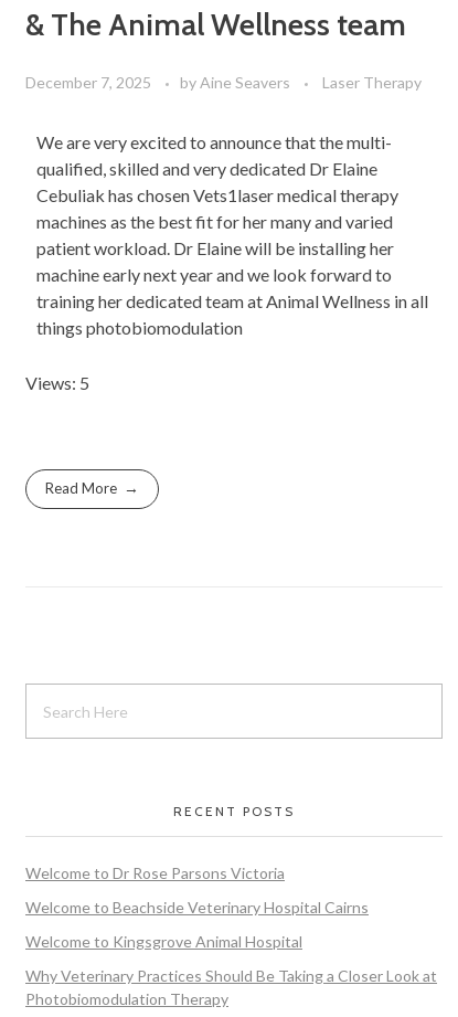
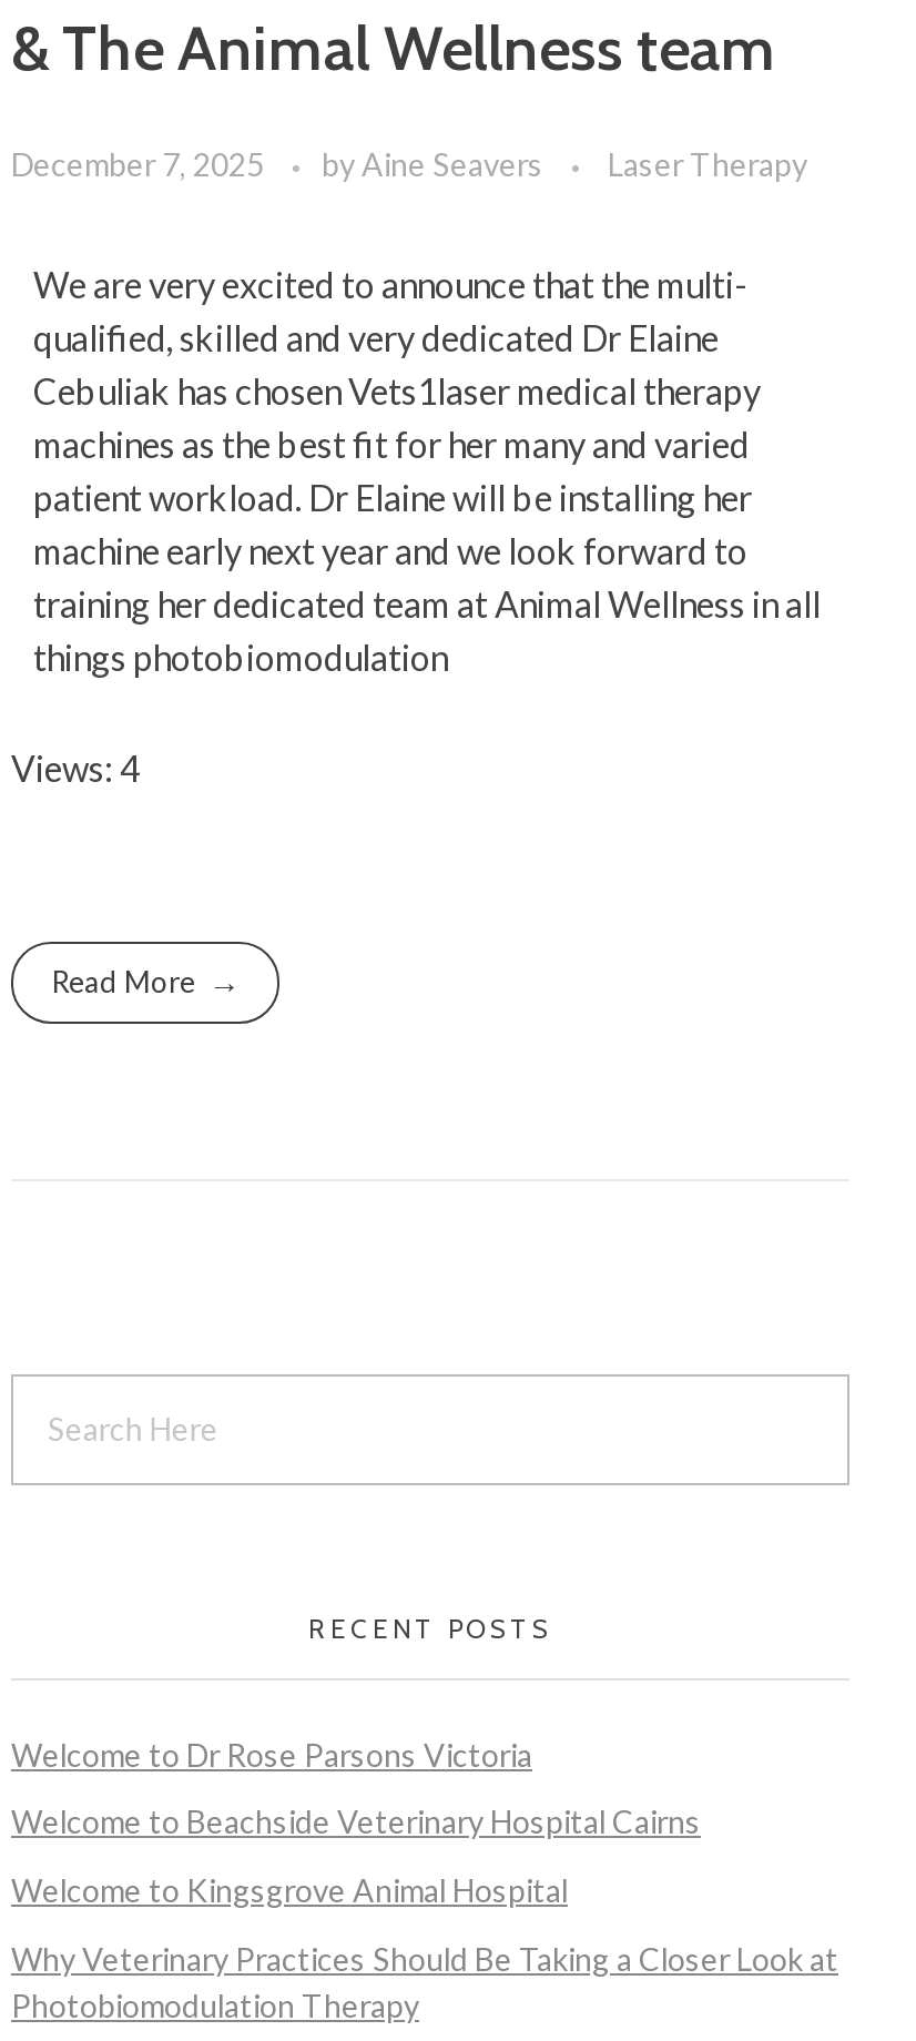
- Views: 5
+ Views: 4
